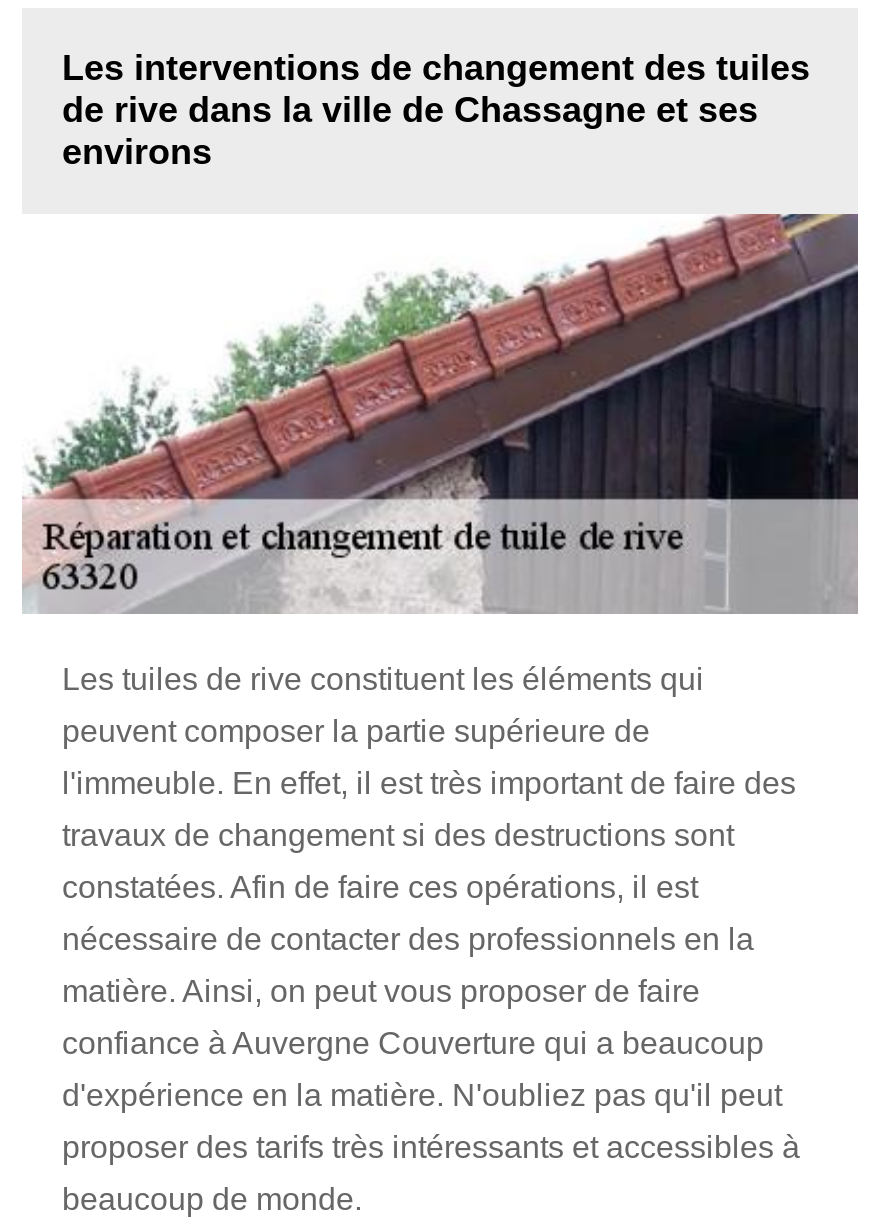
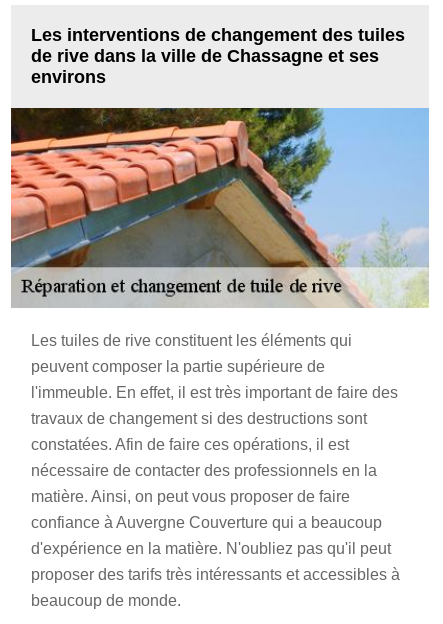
- [image]
+ [image]
